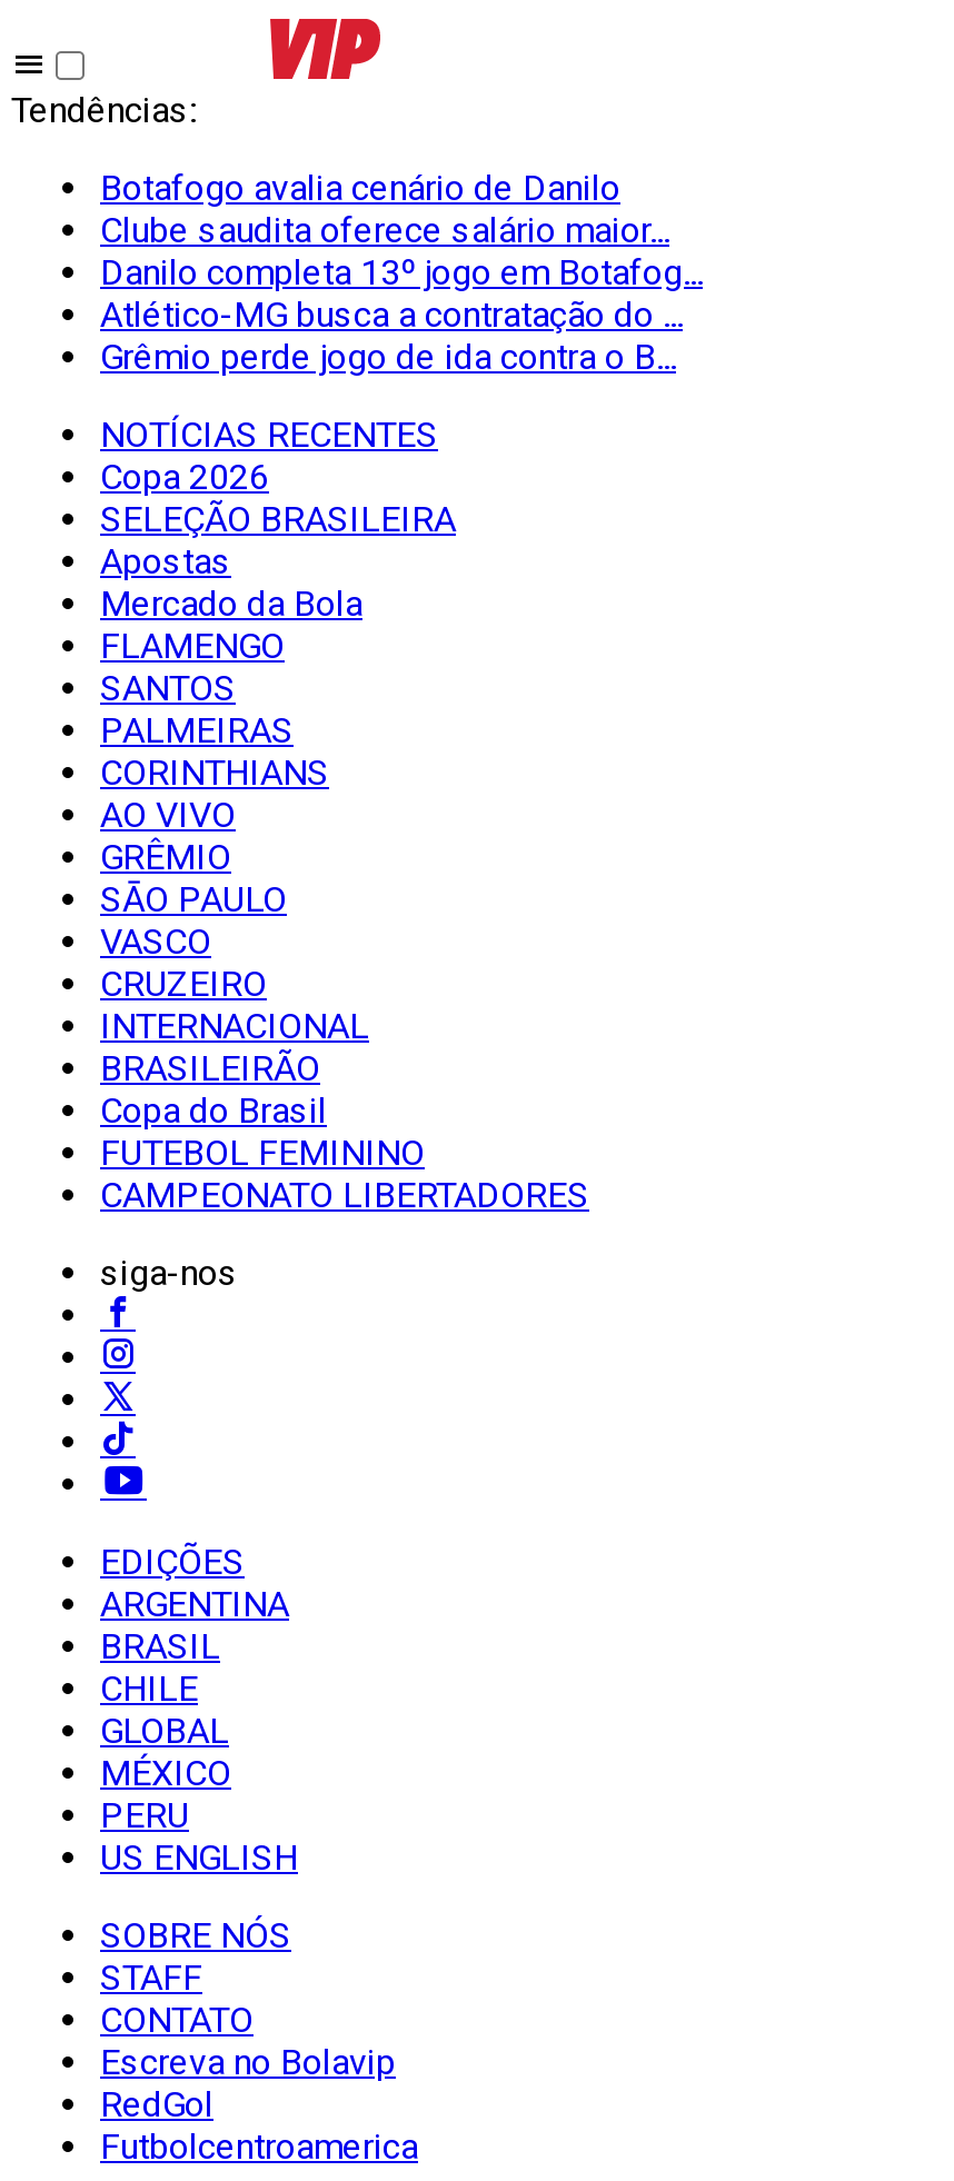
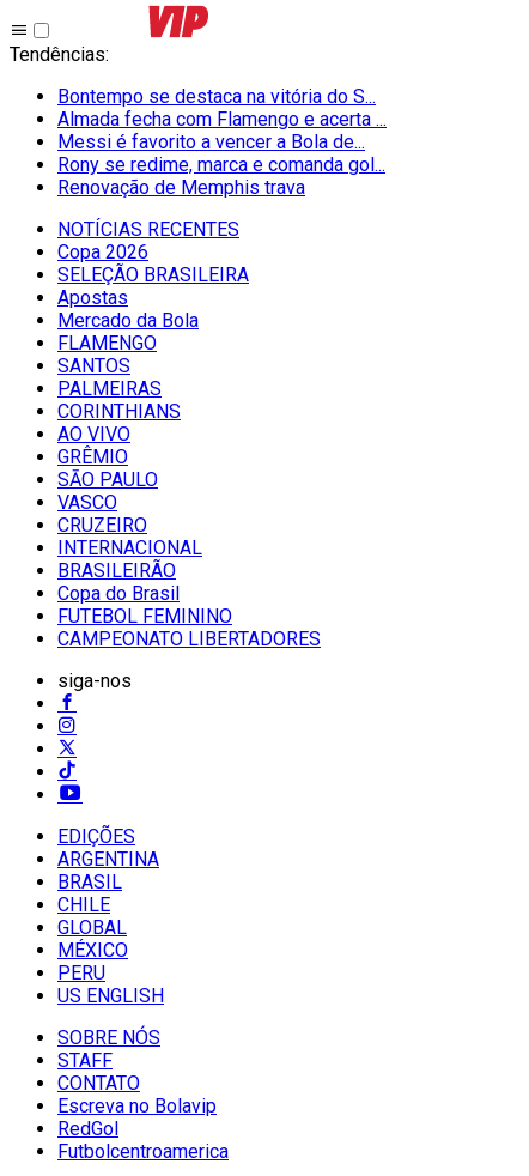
- Botafogo avalia cenário de Danilo
- Clube saudita oferece salário maior...
- Danilo completa 13º jogo em Botafog...
- Atlético-MG busca a contratação do ...
- Grêmio perde jogo de ida contra o B...
+ Bontempo se destaca na vitória do S...
+ Almada fecha com Flamengo e acerta ...
+ Messi é favorito a vencer a Bola de...
+ Rony se redime, marca e comanda gol...
+ Renovação de Memphis trava
